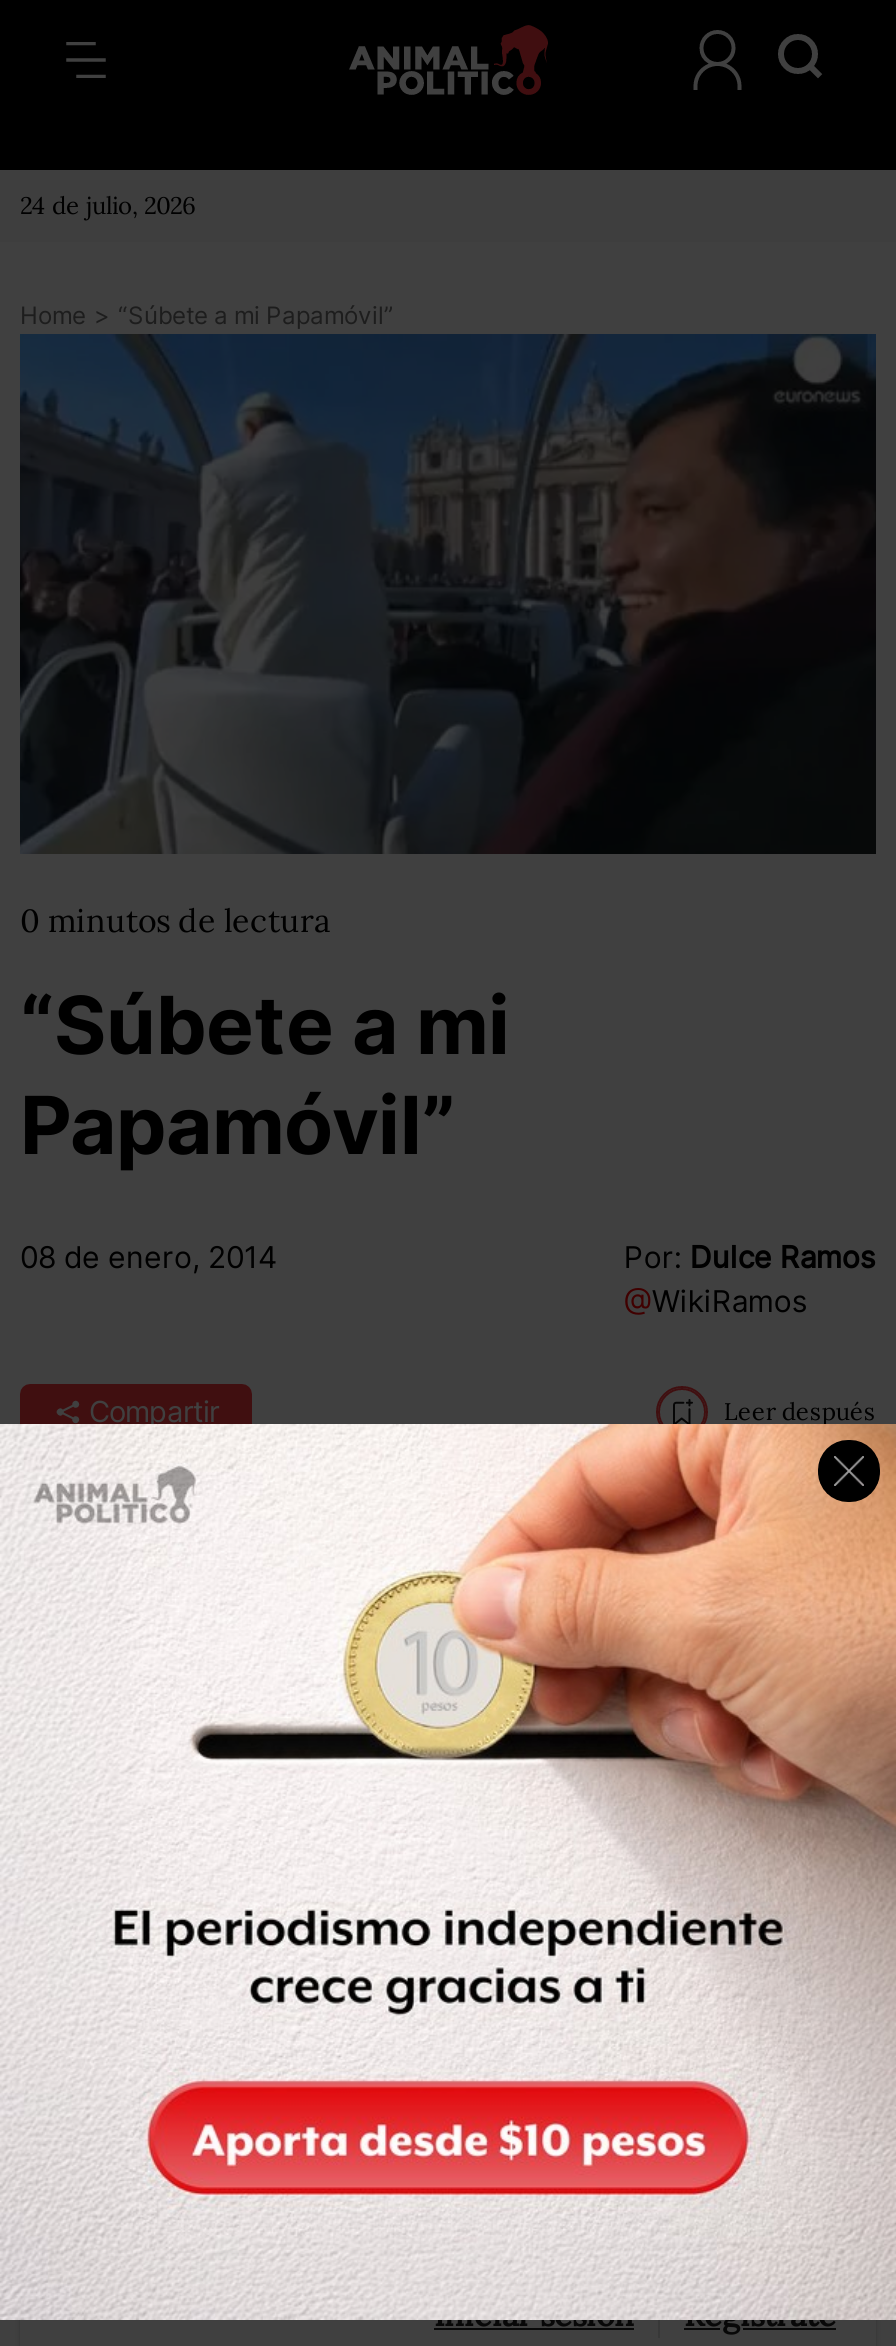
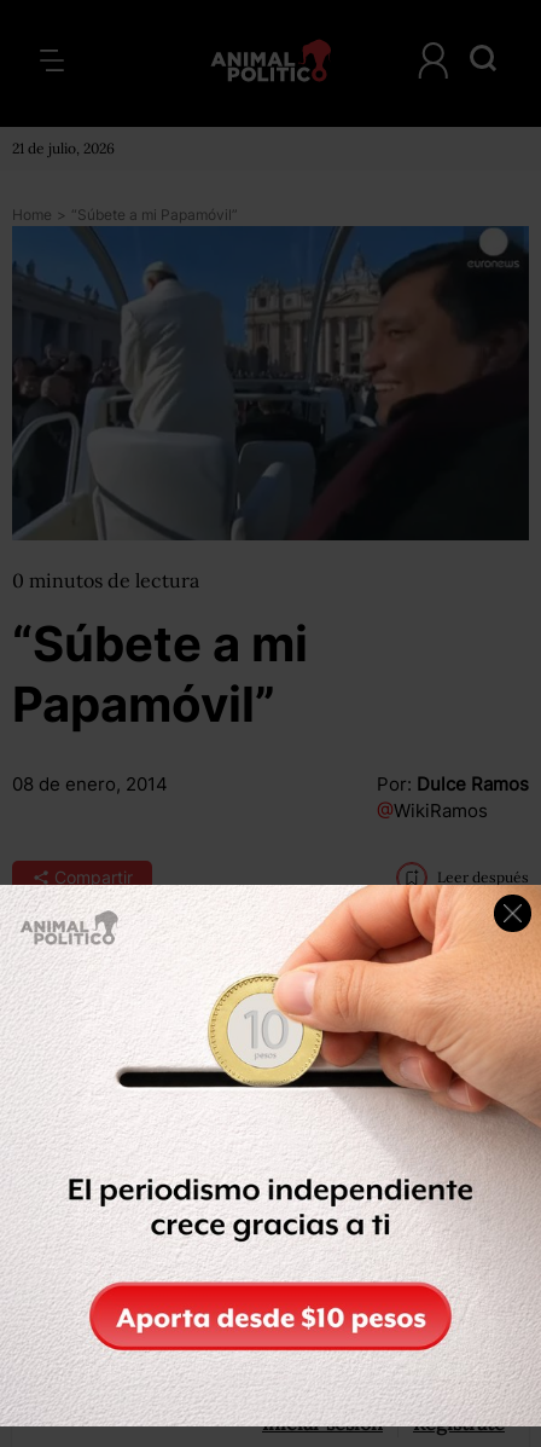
- 24 de julio, 2026
+ 21 de julio, 2026
